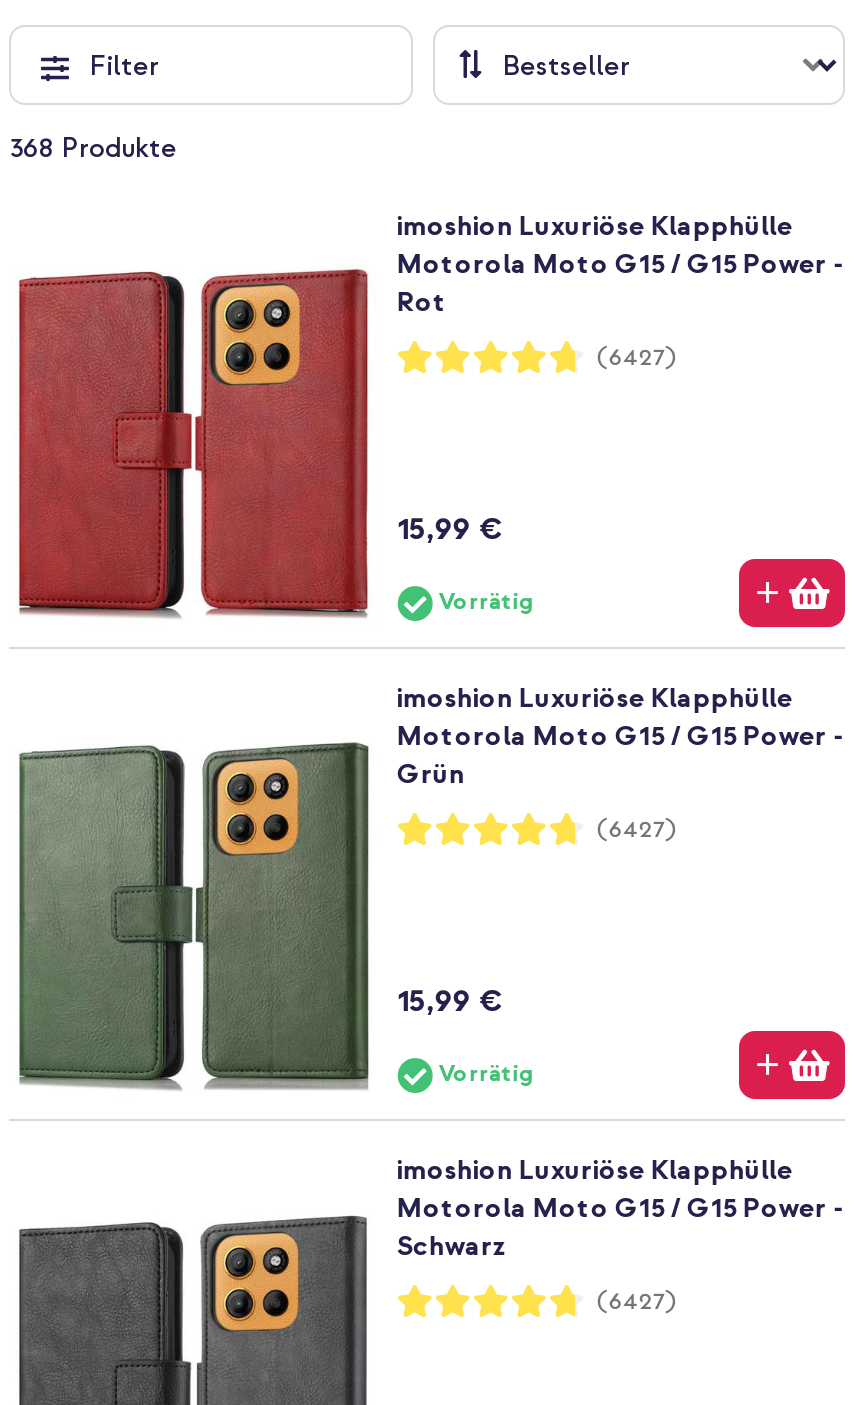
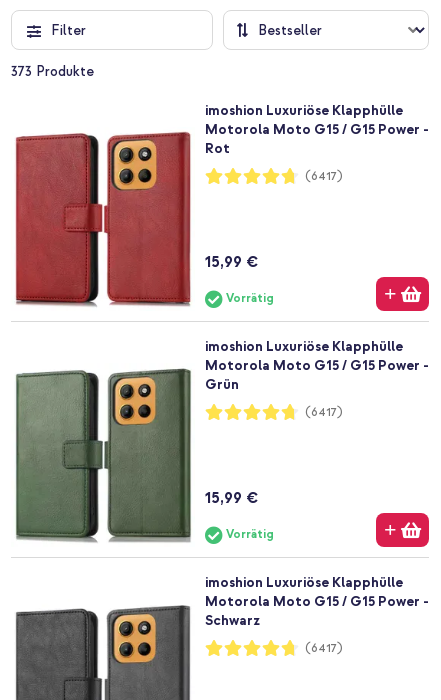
- 368 Produkte
+ 373 Produkte

- (6427)
+ (6417)

- (6427)
+ (6417)

- (6427)
+ (6417)
